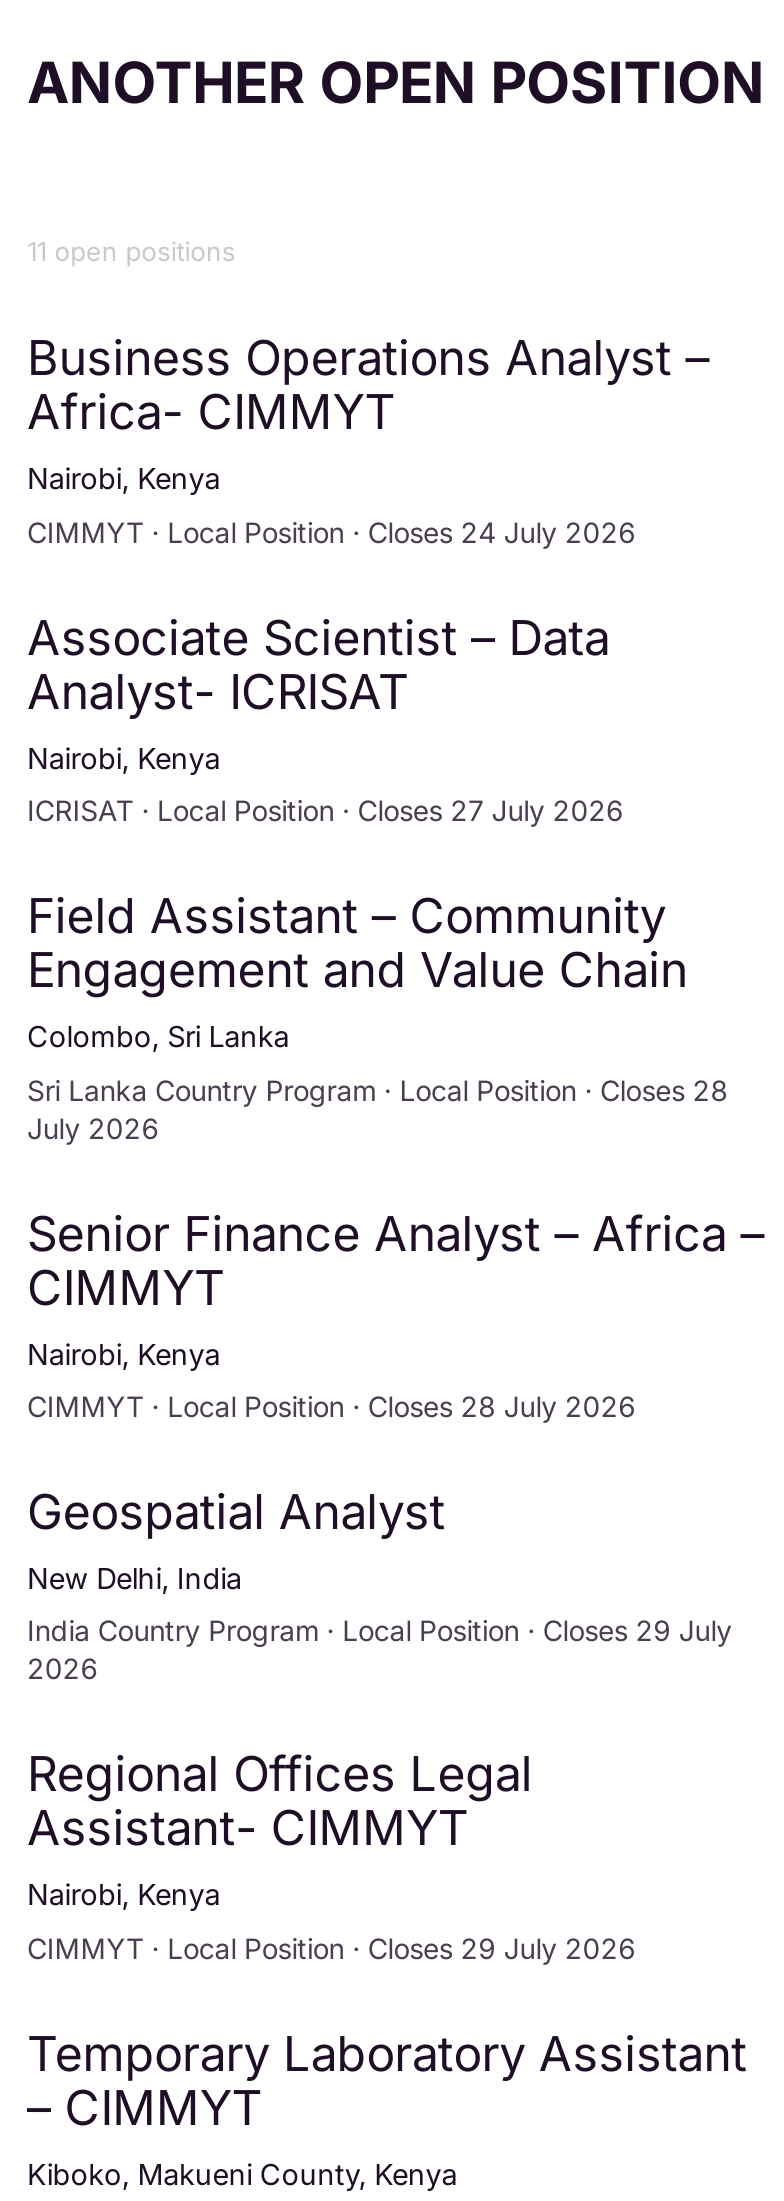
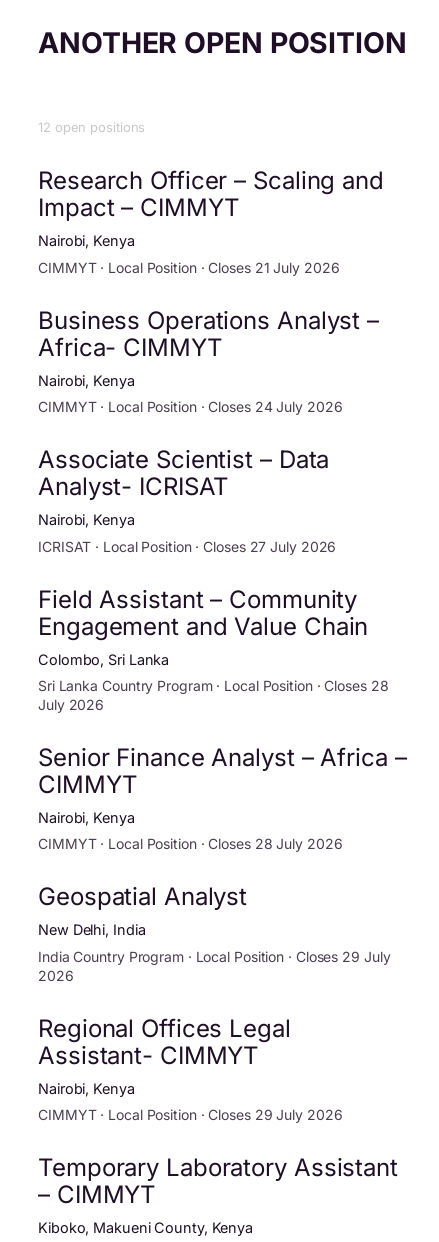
- 11 open positions
+ 12 open positions
+ Research Officer – Scaling and
+ Impact – CIMMYT
+ Nairobi, Kenya
+ CIMMYT · Local Position · Closes 21 July 2026
